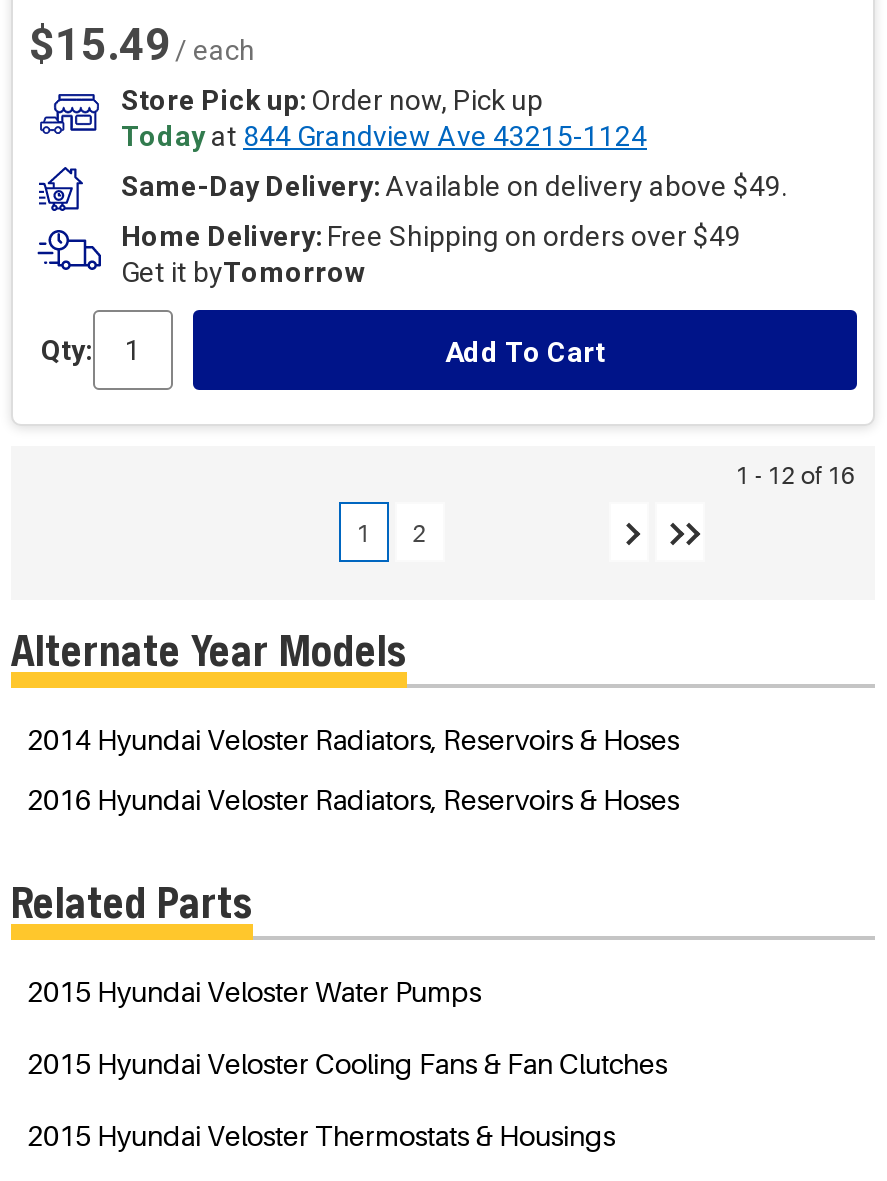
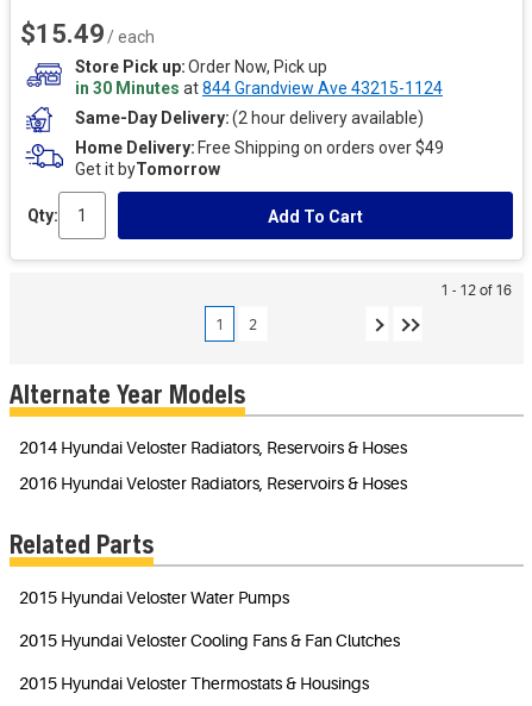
- Store Pick up Order now, Pick up
- Today at 844 Grandview Ave 43215-1124
+ Store Pick up Order Now, Pick up
+ in 30 Minutes at 844 Grandview Ave 43215-1124

- Same-Day Delivery Available on delivery above $49.
+ Same-Day Delivery (2 hour delivery available)
